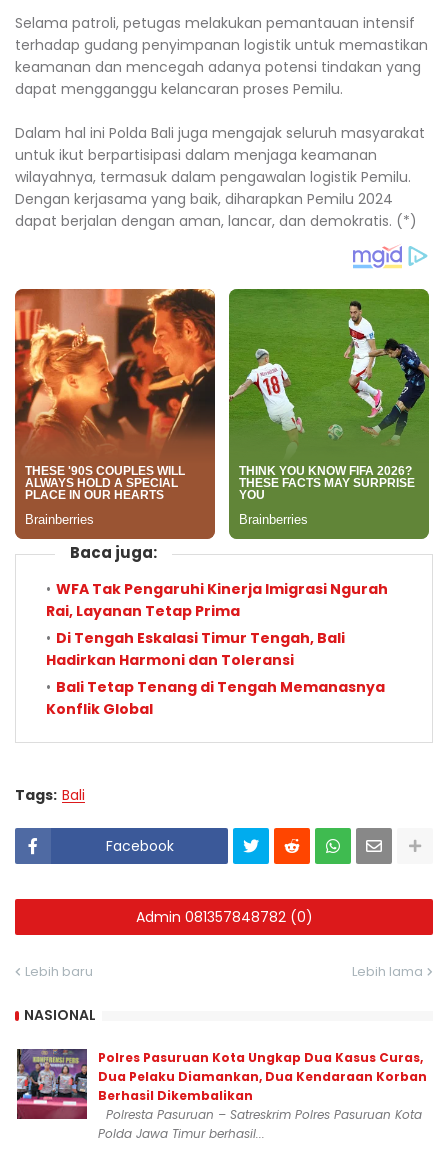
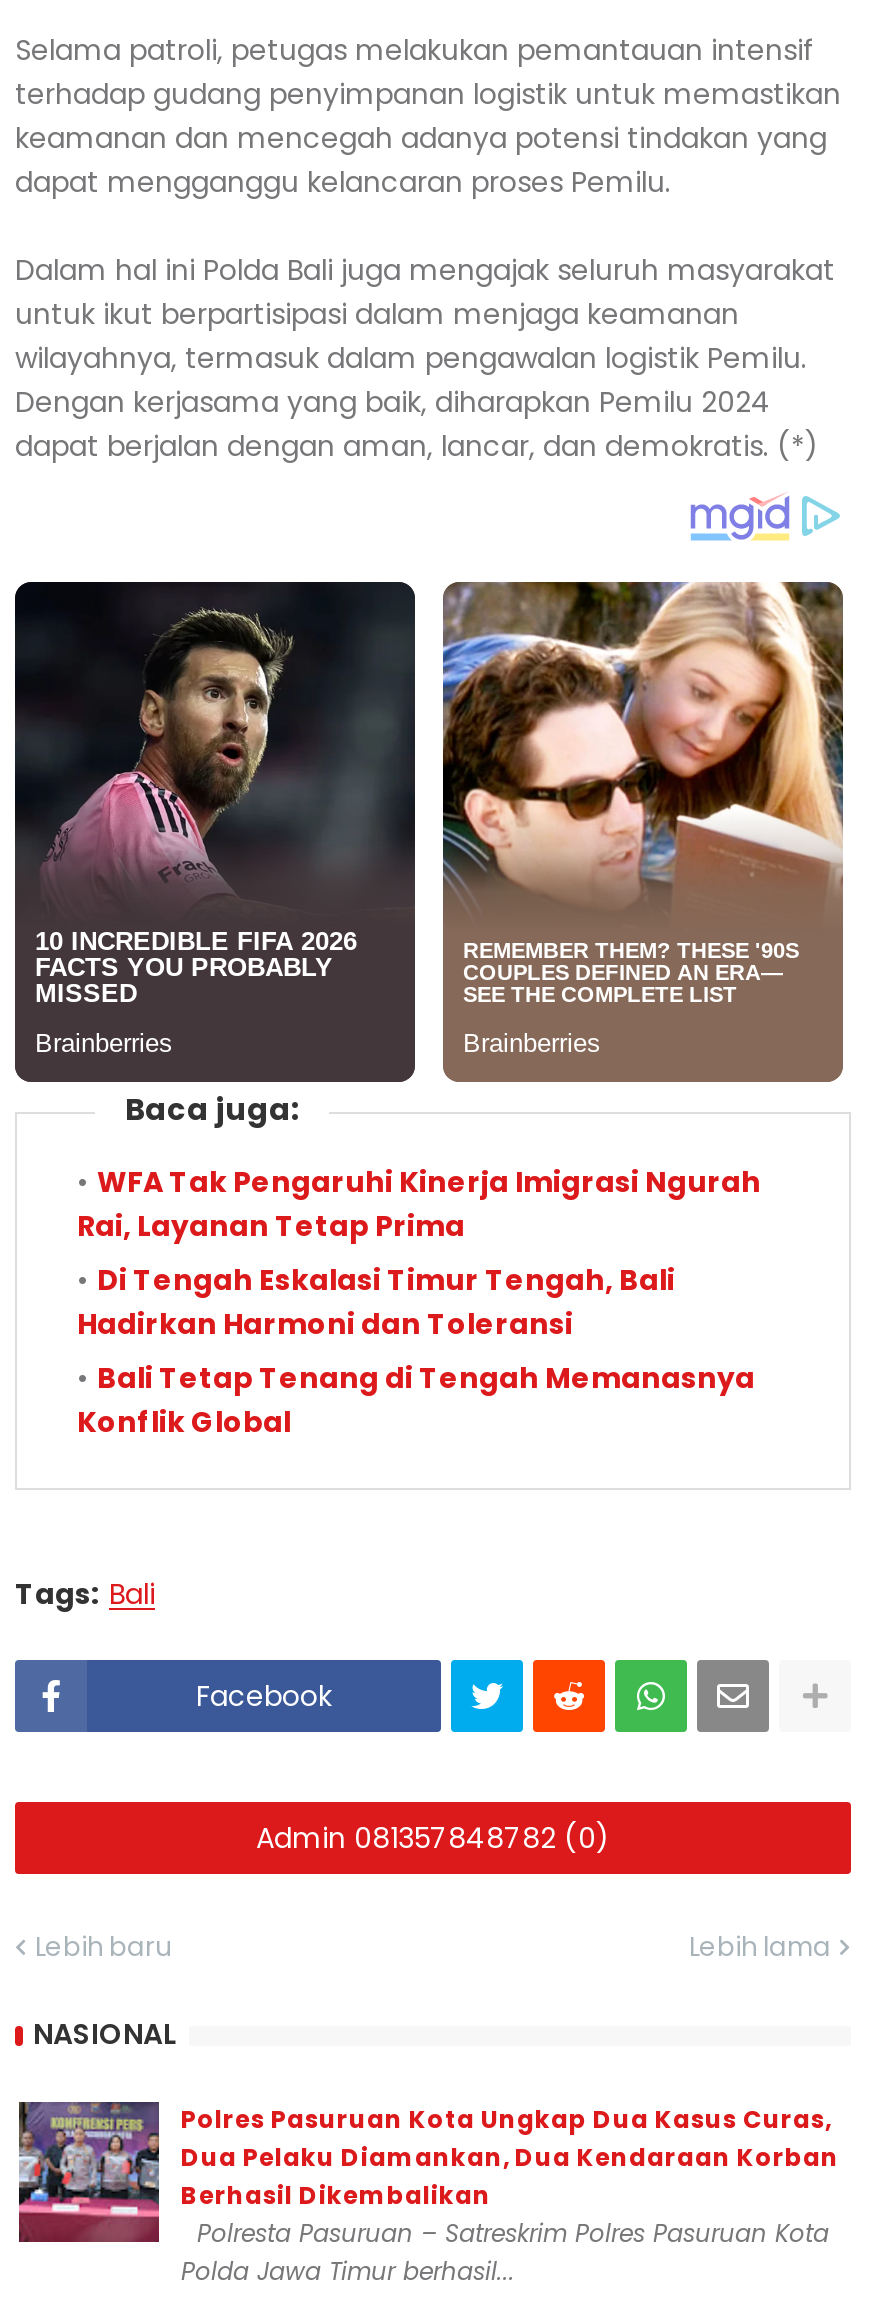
- [image]
+ [image]

- [image]
+ [image]
